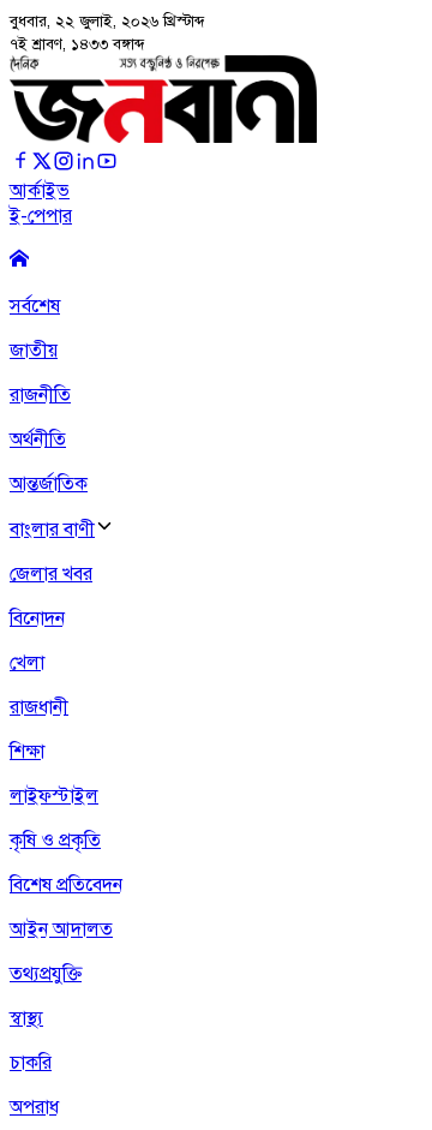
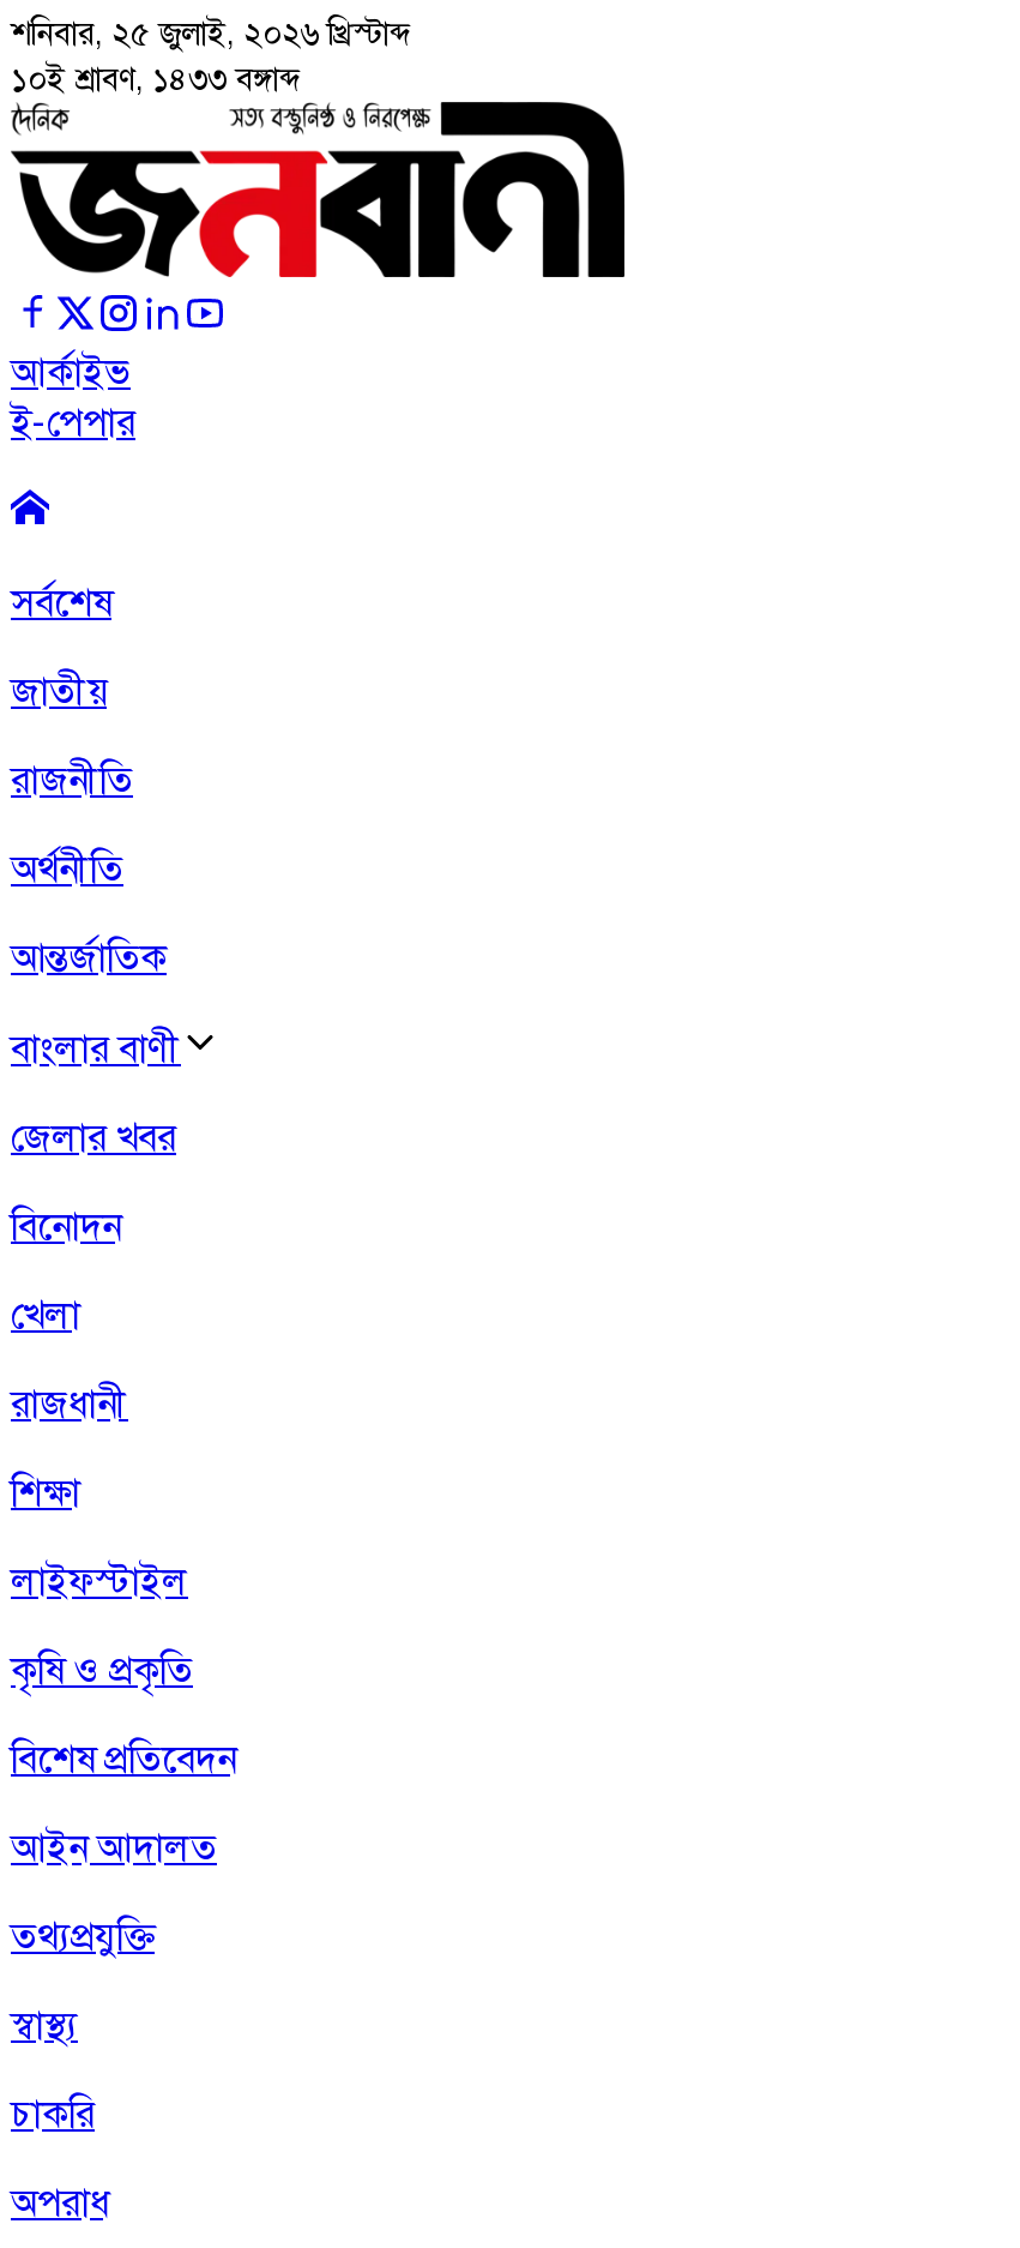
- বুধবার, ২২ জুলাই, ২০২৬ খ্রিস্টাব্দ
+ শনিবার, ২৫ জুলাই, ২০২৬ খ্রিস্টাব্দ

- ৭ই শ্রাবণ, ১৪৩৩ বঙ্গাব্দ
+ ১০ই শ্রাবণ, ১৪৩৩ বঙ্গাব্দ
